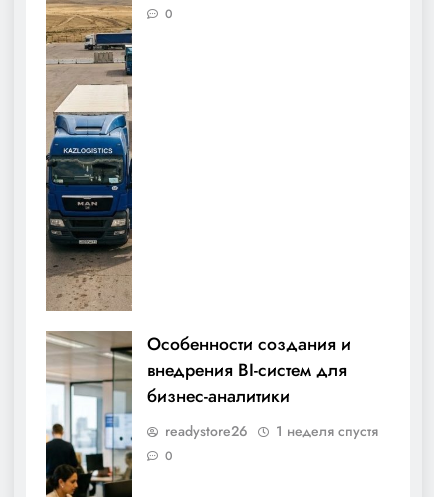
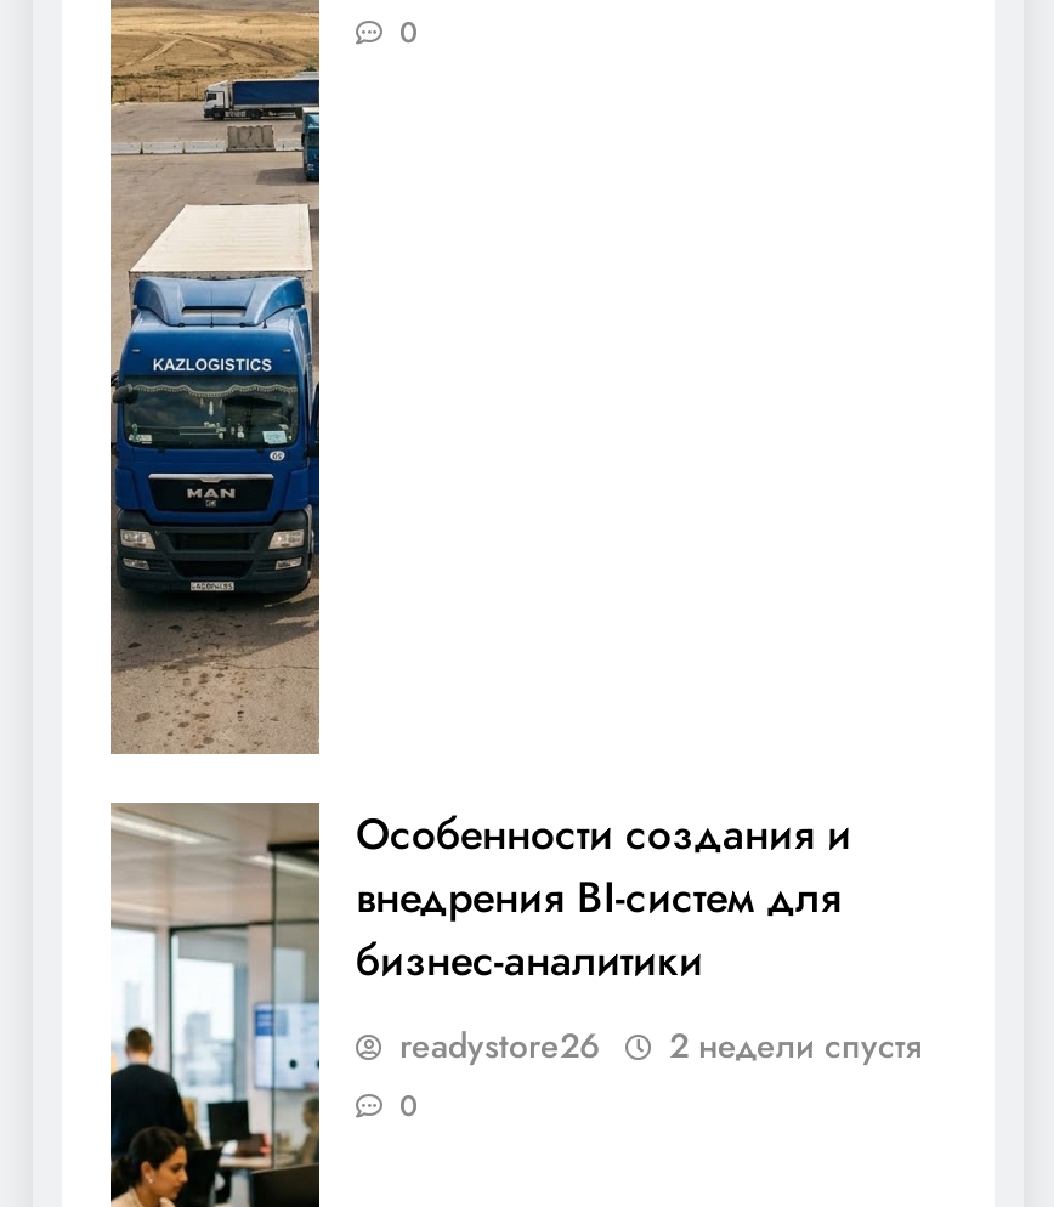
- 1 неделя спустя
+ 2 недели спустя
